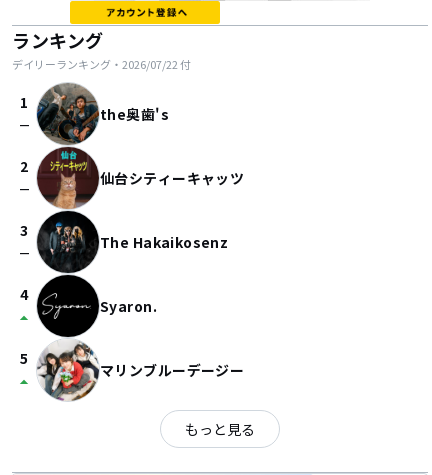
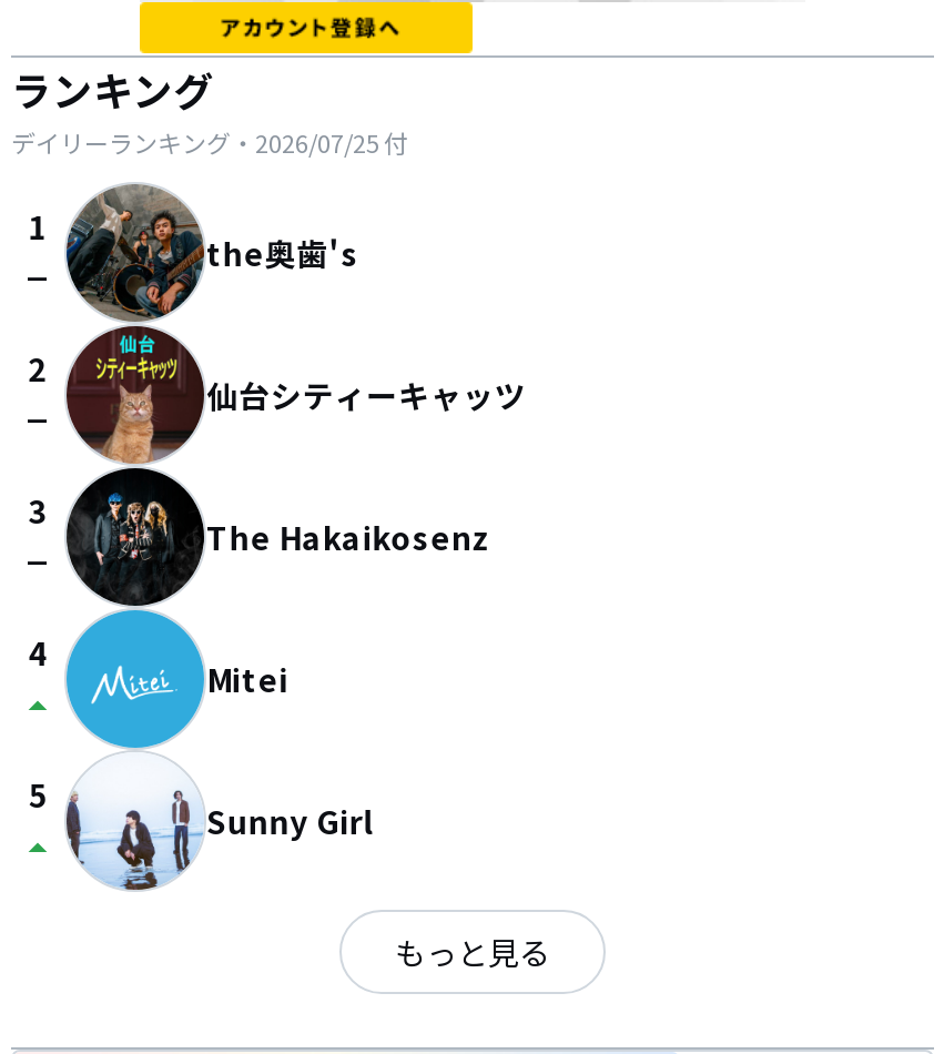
- デイリーランキング・2026/07/22付
+ デイリーランキング・2026/07/25付

- [image]
- Syaron.
+ [image]
+ Mitei

- マリンブルーデージー
+ Sunny Girl
